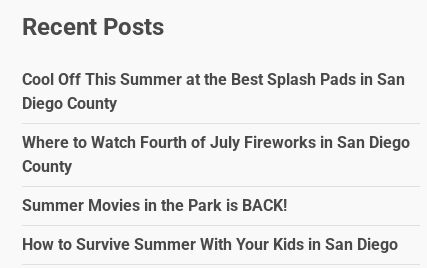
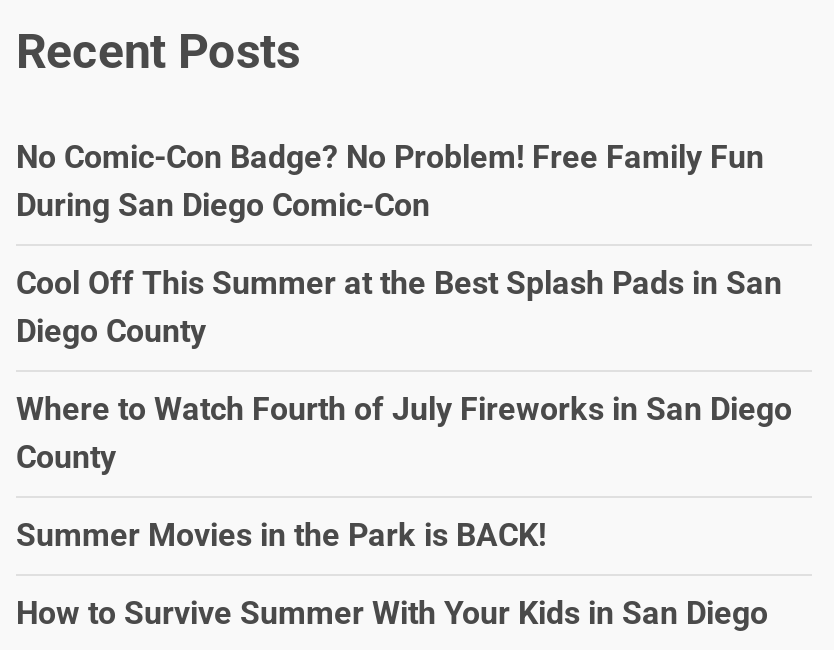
+ No Comic-Con Badge? No Problem! Free Family Fun
+ During San Diego Comic-Con
